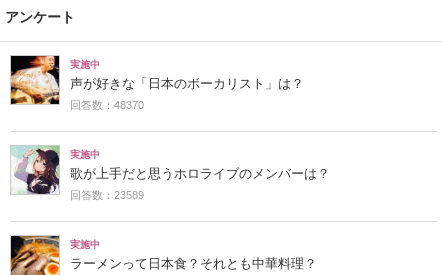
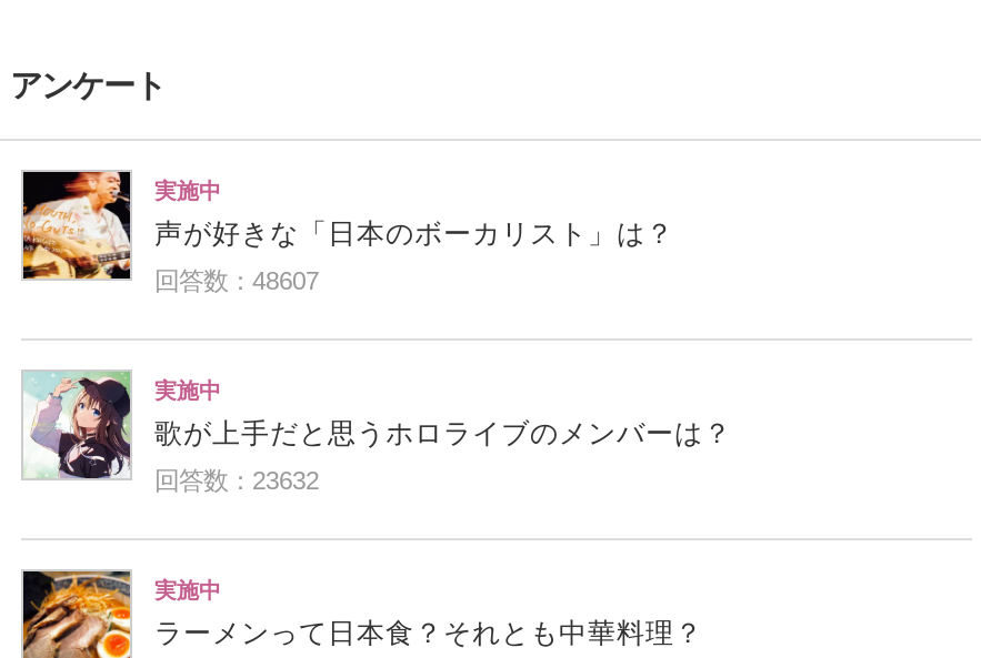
- 回答数：48370
+ 回答数：48607

- 回答数：23589
+ 回答数：23632
